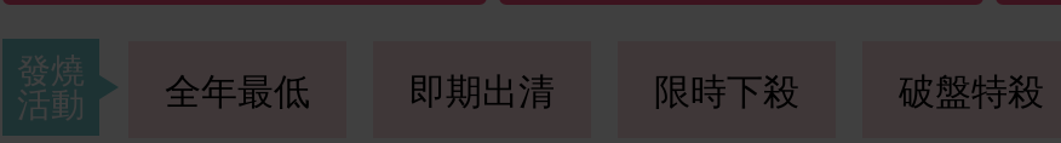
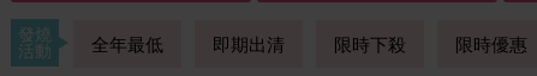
- 破盤特殺
+ 限時優惠
